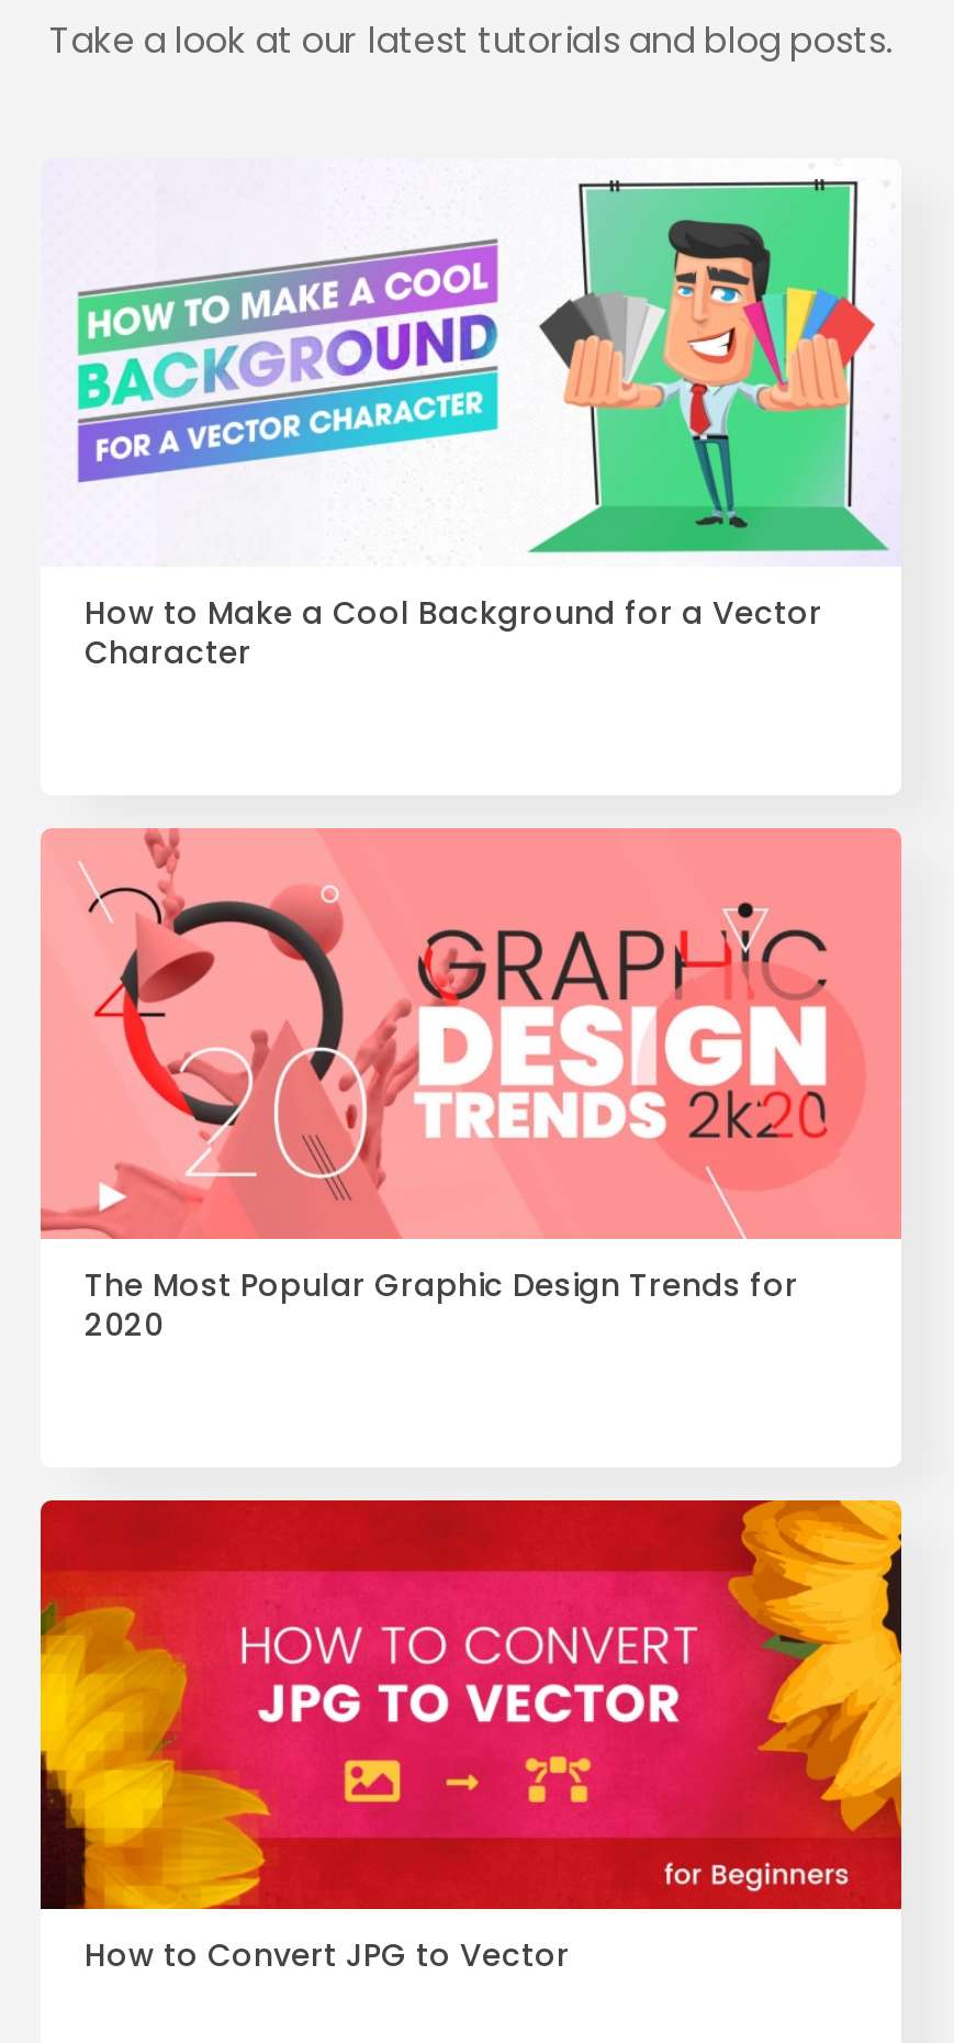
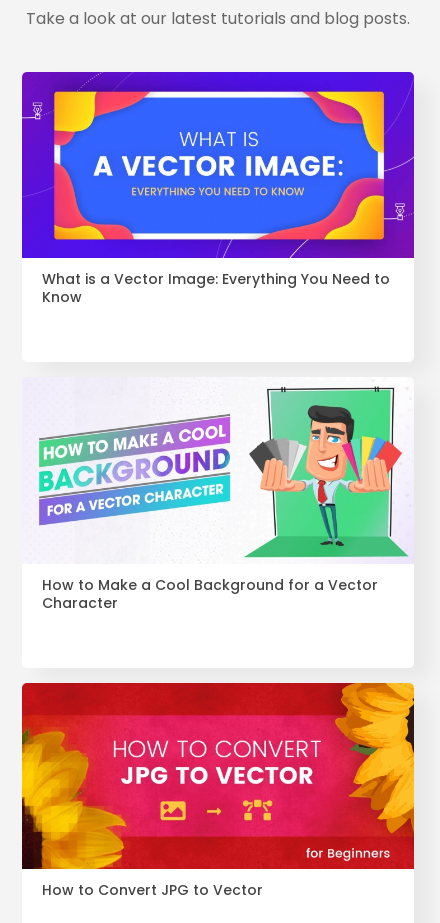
+ [image]
+ What is a Vector Image: Everything You Need to
+ Know

moved down: [image] | How to Make a Cool Background for a Vector | Character

- [image]
- The Most Popular Graphic Design Trends for
- 2020
